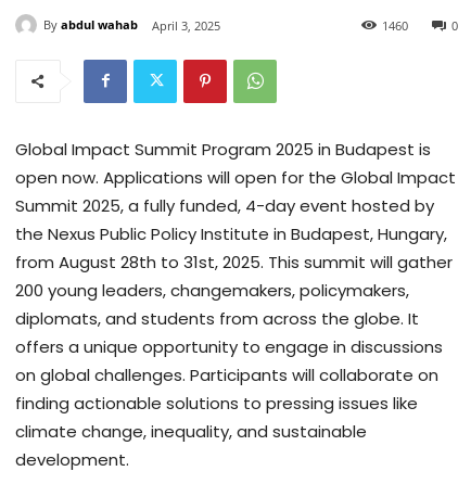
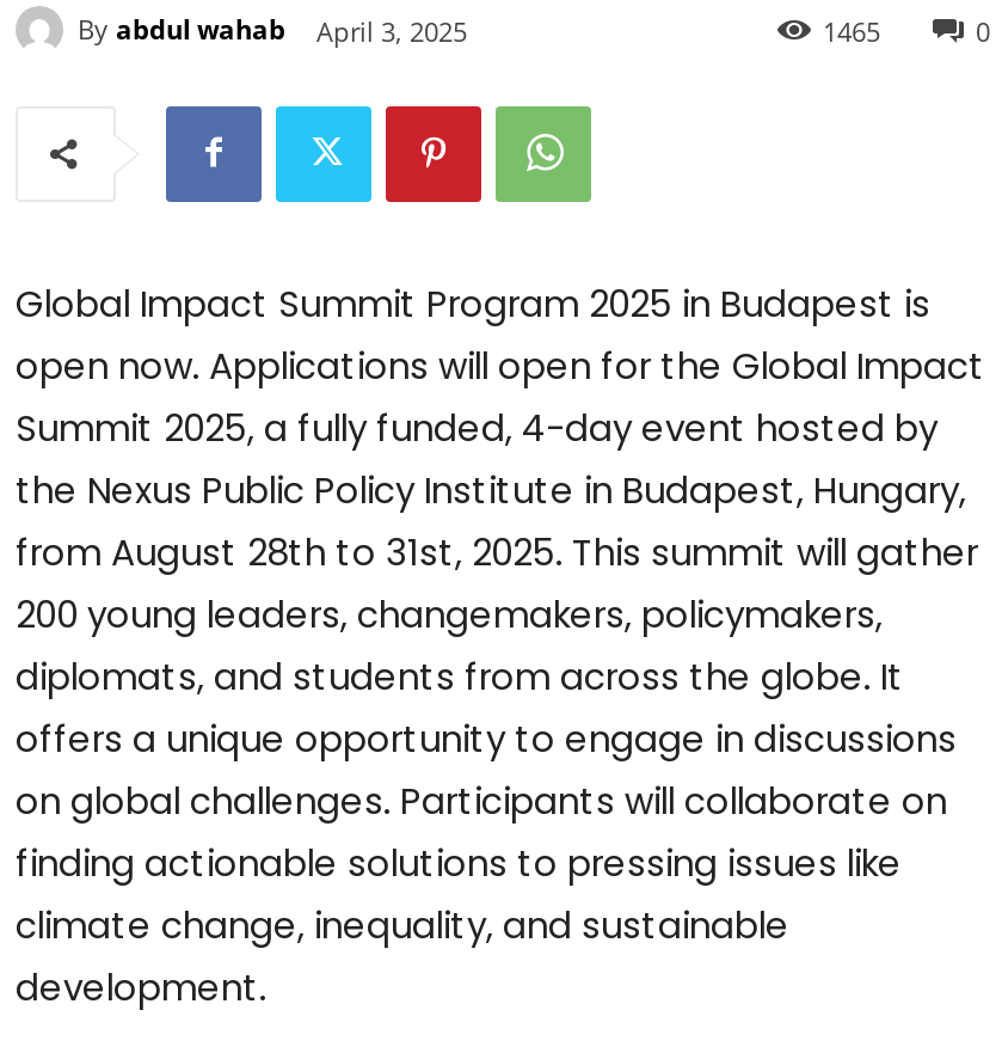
- 1460
+ 1465
